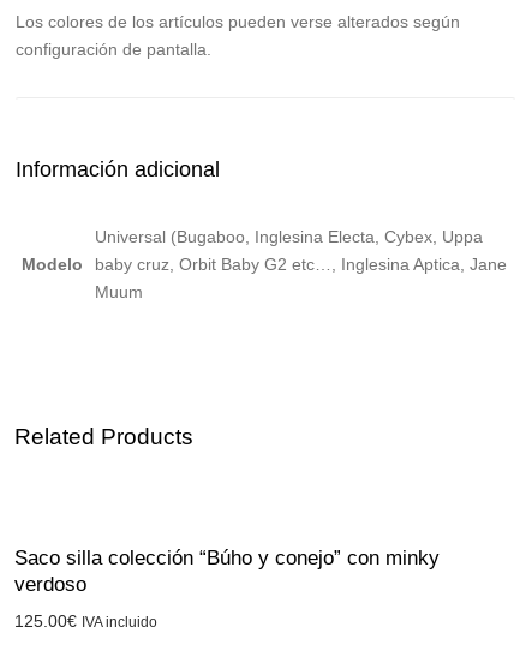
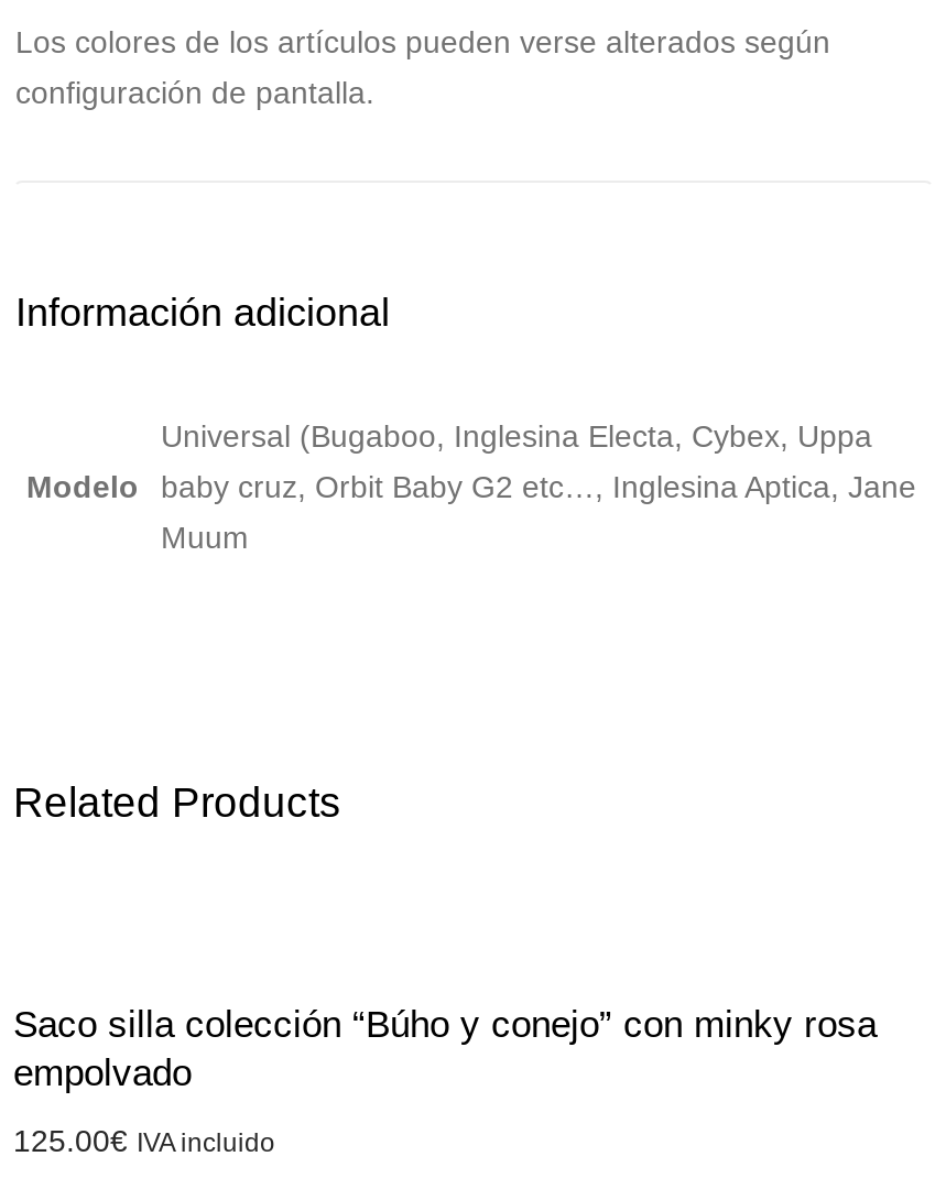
- Saco silla colección “Búho y conejo” con minky
- verdoso
+ Saco silla colección “Búho y conejo” con minky rosa
+ empolvado
